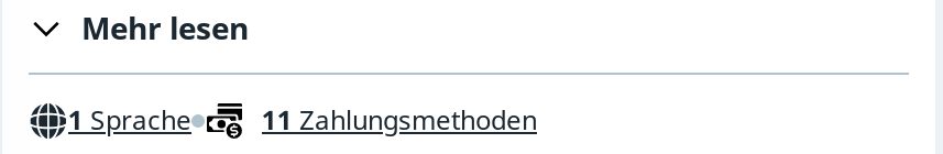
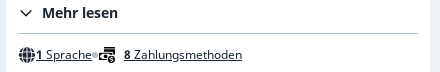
- 11 Zahlungsmethoden
+ 8 Zahlungsmethoden
